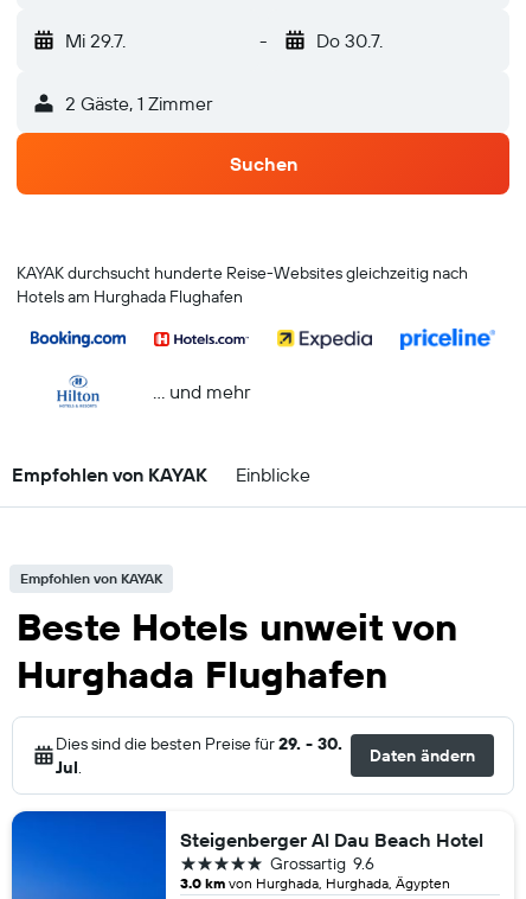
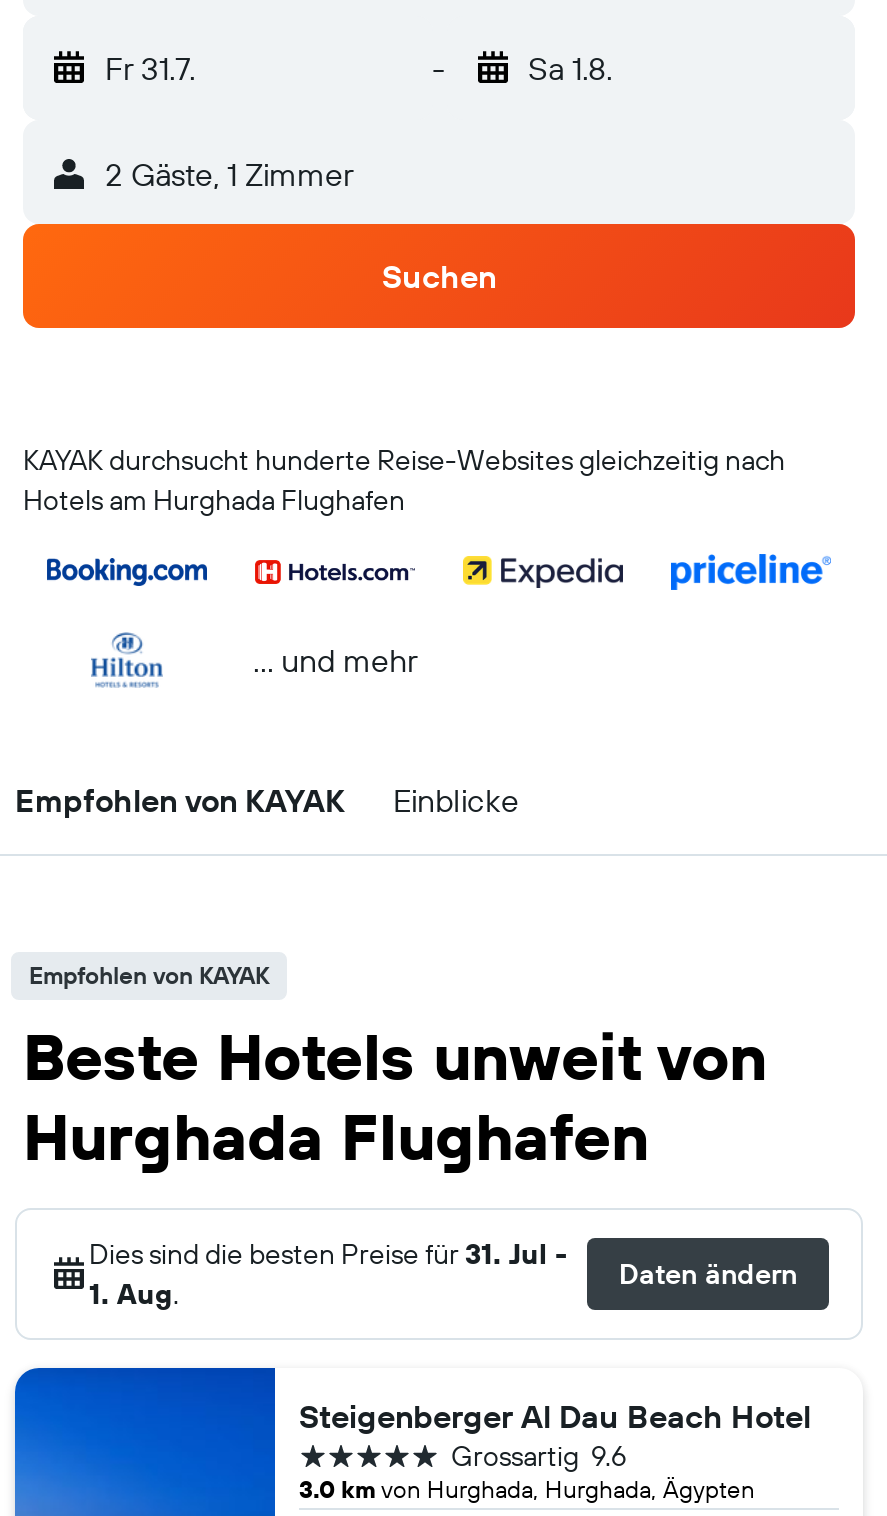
- Mi 29.7.
+ Fr 31.7.

- Do 30.7.
+ Sa 1.8.

- Dies sind die besten Preise für 29. - 30.
- Jul.
+ Dies sind die besten Preise für 31. Jul -
+ 1. Aug.
